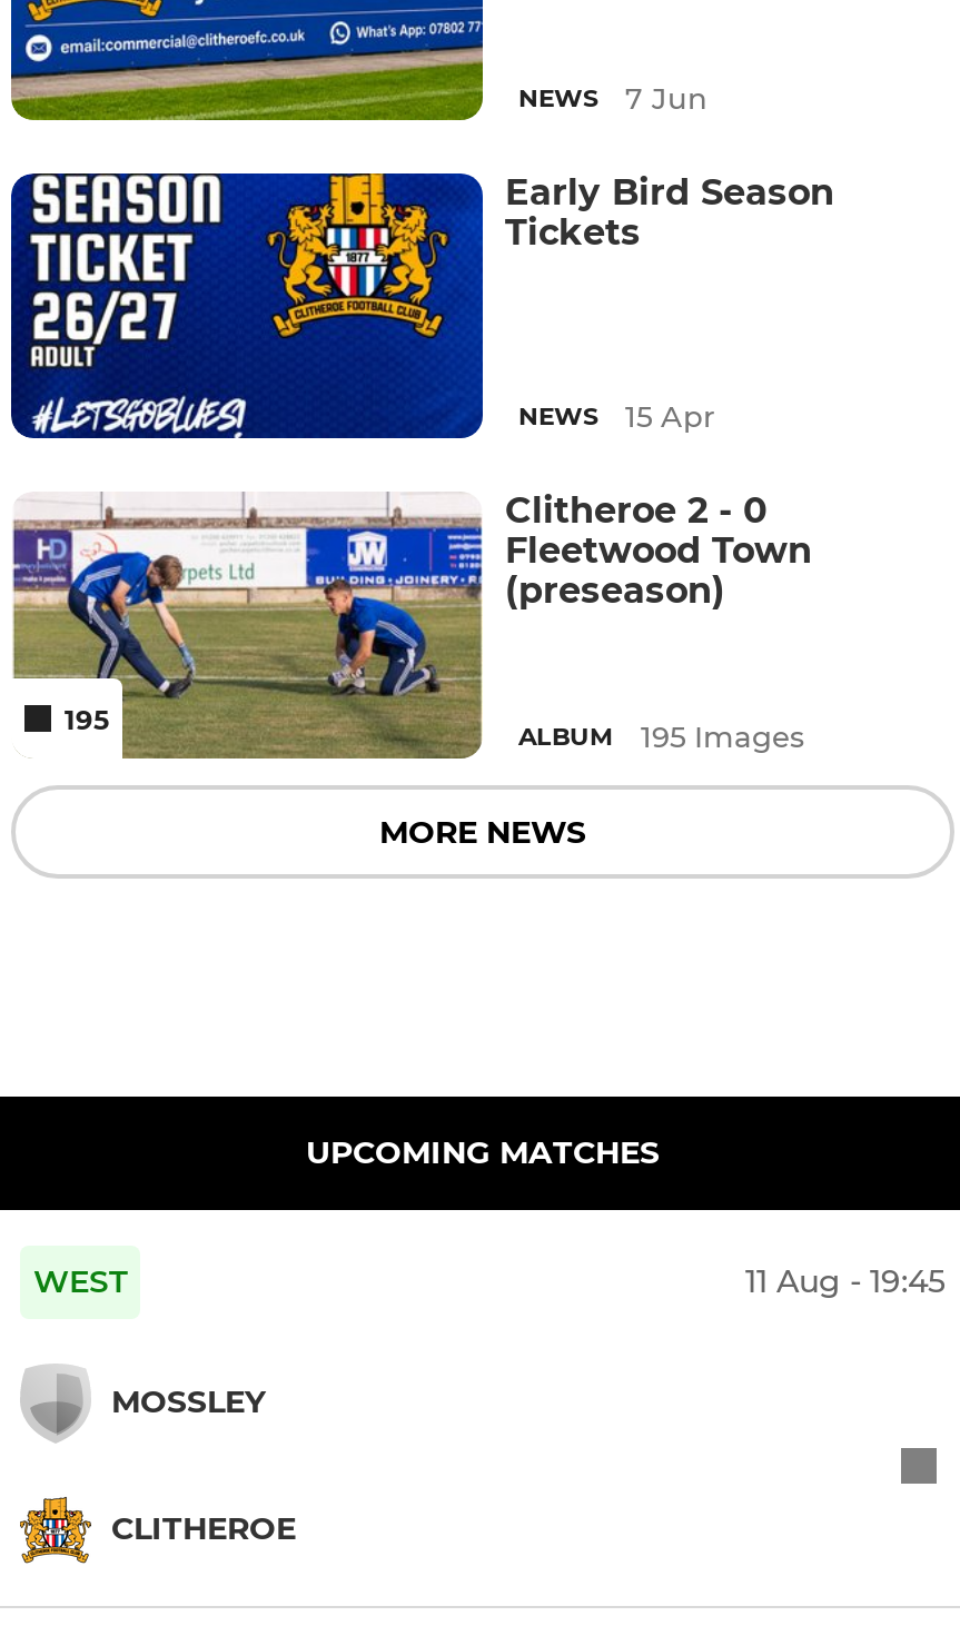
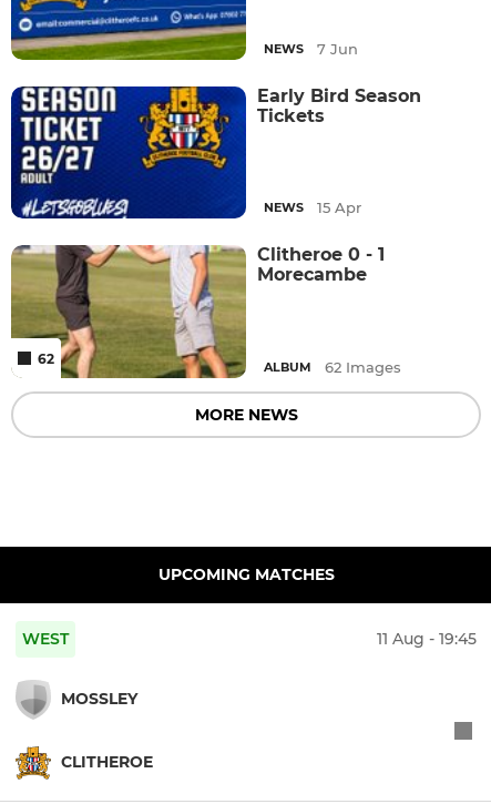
- [image]
- 195
+ [image]
+ 62

- Clitheroe 2 - 0
- Fleetwood Town
- (preseason)
+ Clitheroe 0 - 1
+ Morecambe

- ALBUM 195 Images
+ ALBUM 62 Images
